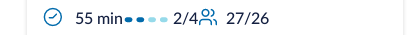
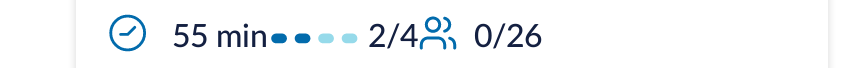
- 2/4 27/26
+ 2/4 0/26
